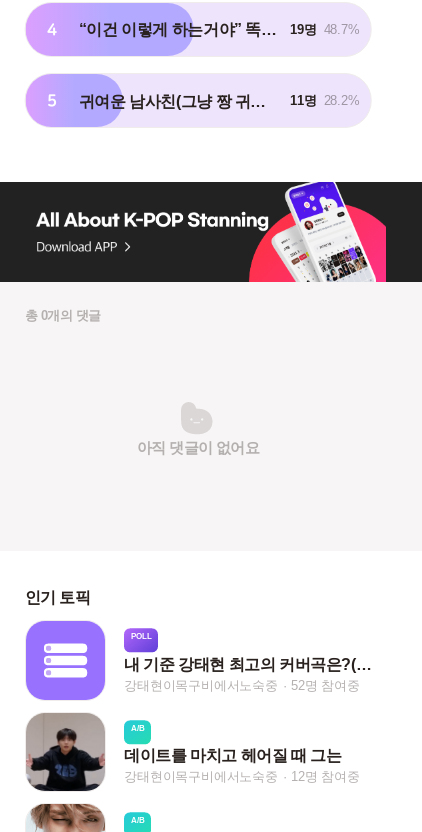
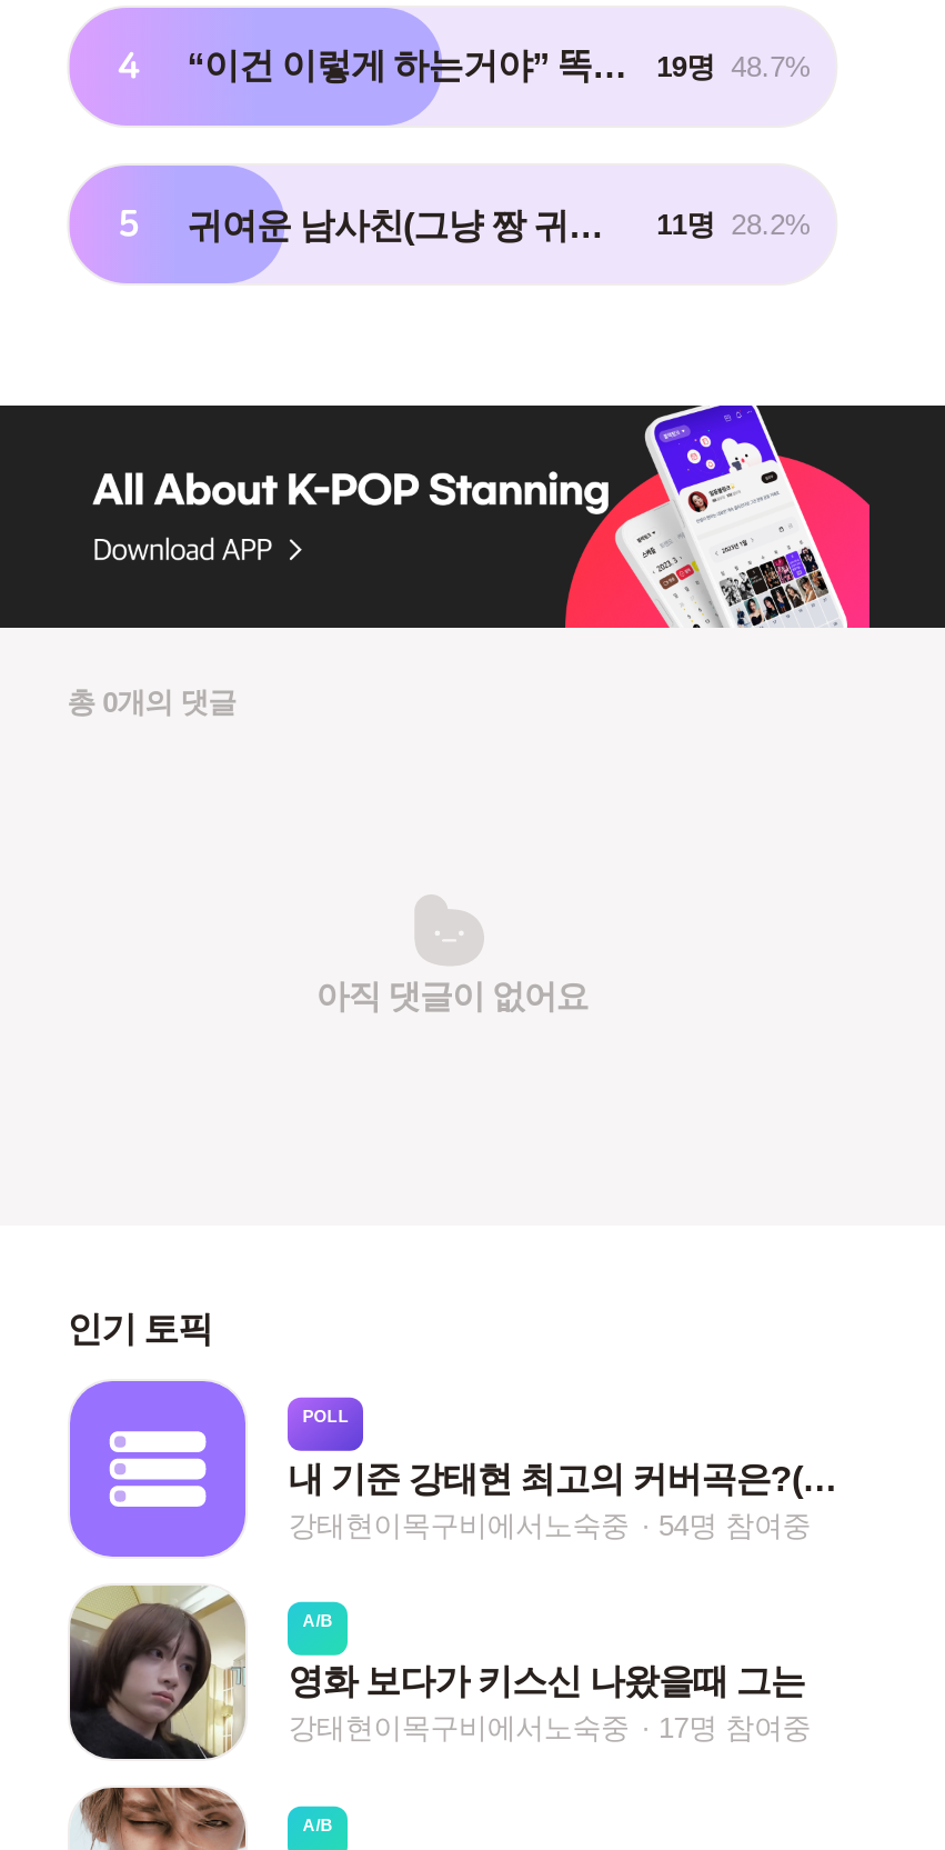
- 강태현이목구비에서노숙중 52명 참여중
+ 강태현이목구비에서노숙중 54명 참여중

- [image]
- 데이트를 마치고 헤어질 때 그는
+ [image]
+ 영화 보다가 키스신 나왔을때 그는

- 강태현이목구비에서노숙중 12명 참여중
+ 강태현이목구비에서노숙중 17명 참여중
